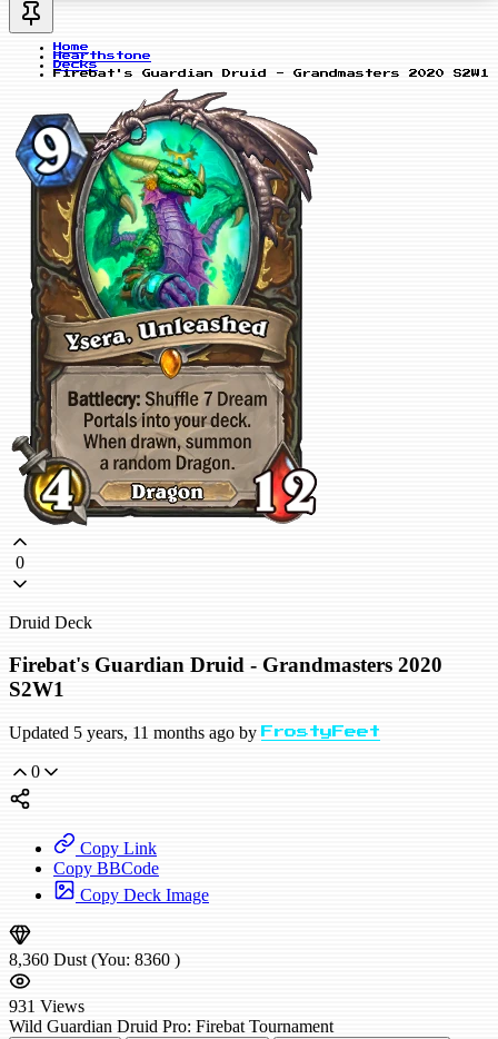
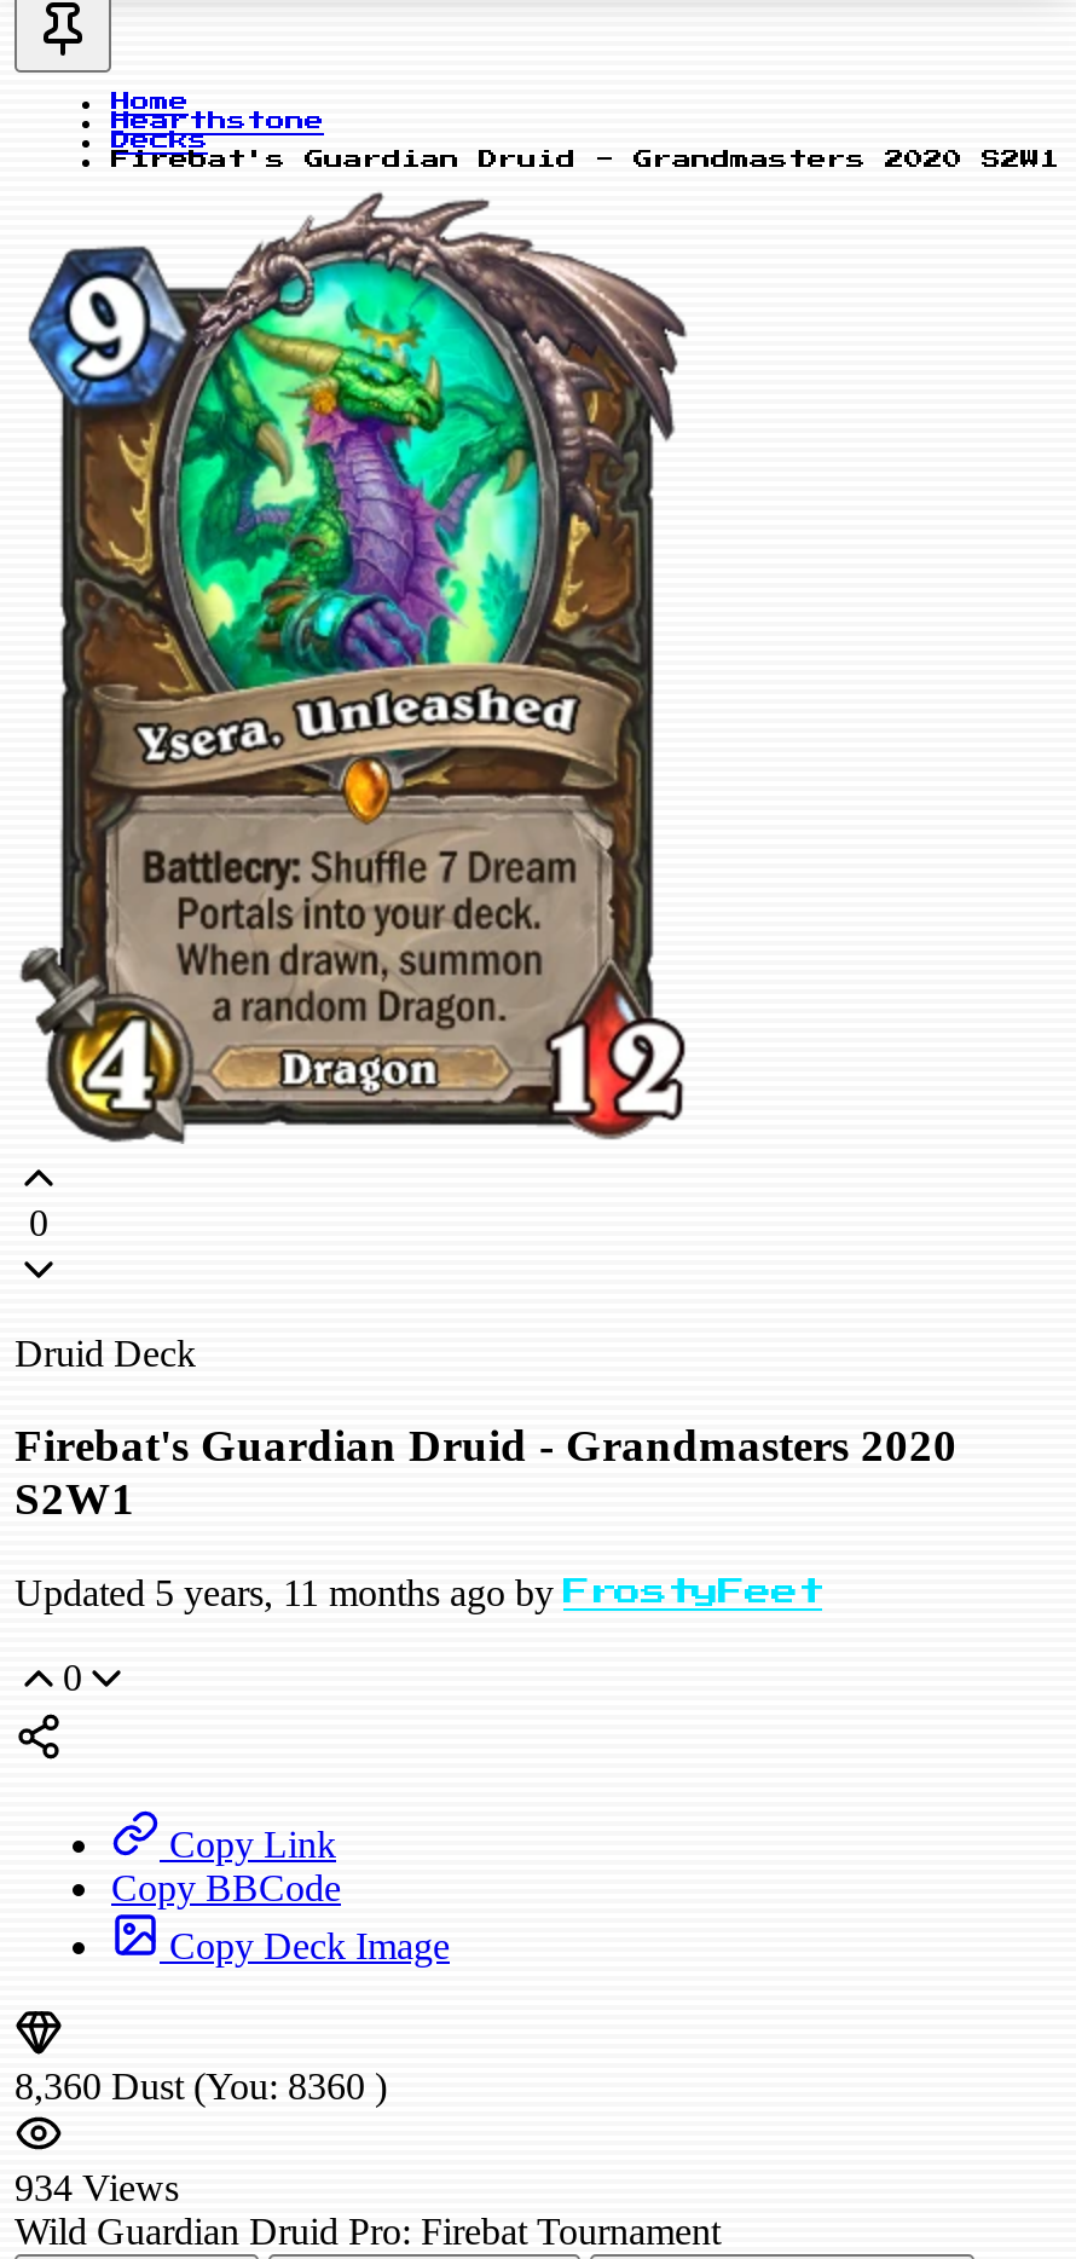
- 931 Views
+ 934 Views
